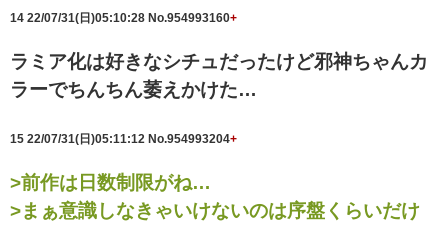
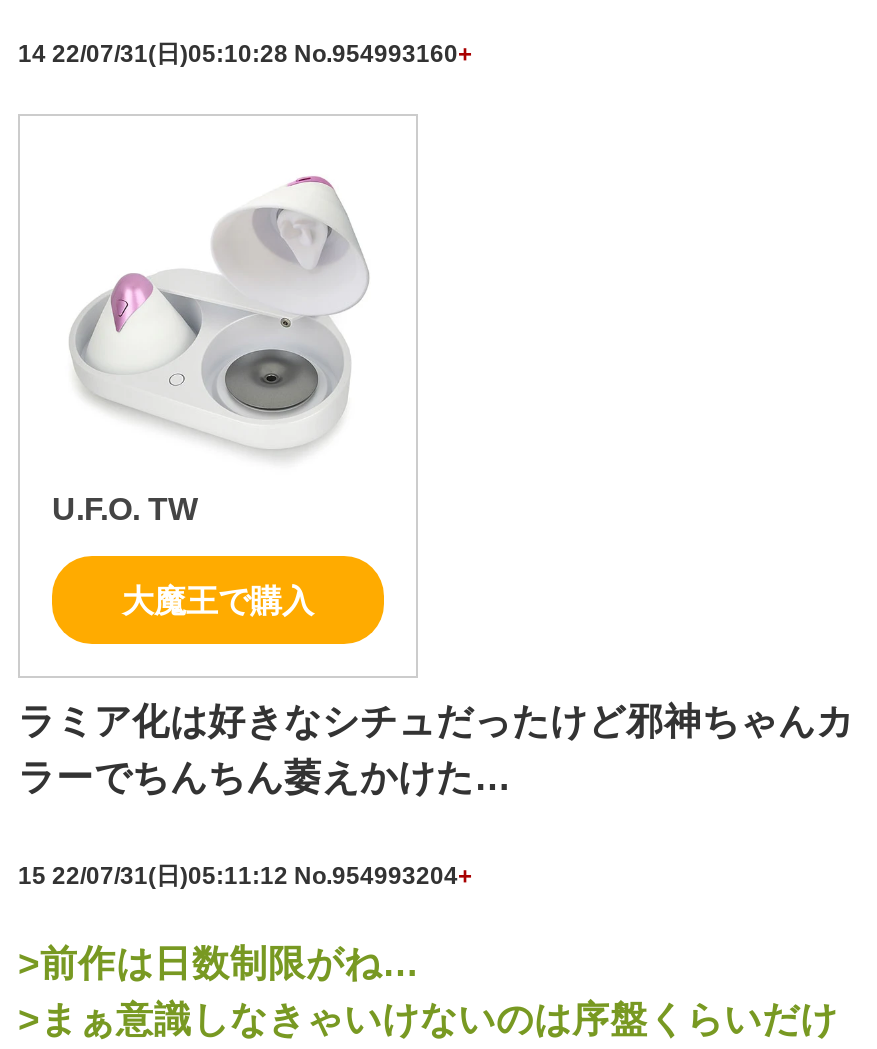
+ [image]
+ U.F.O. TW
+ 大魔王で購入
